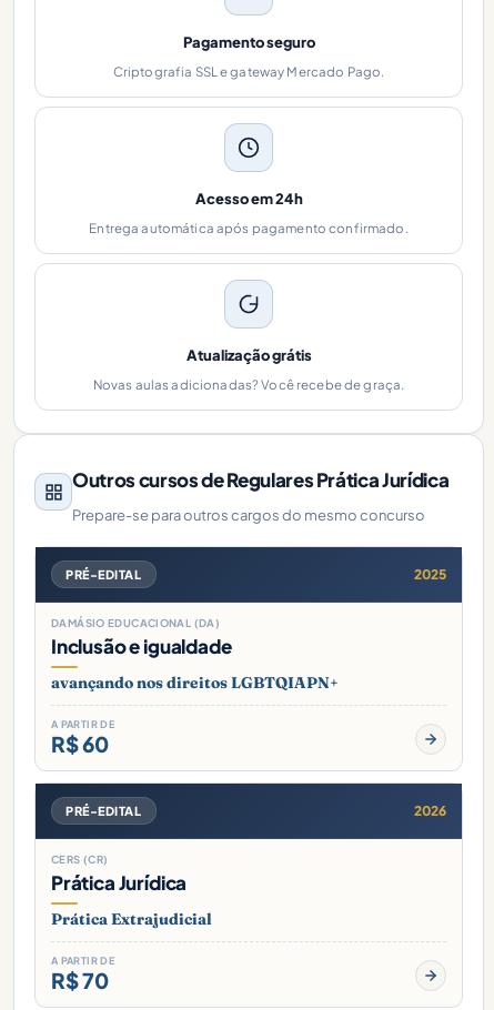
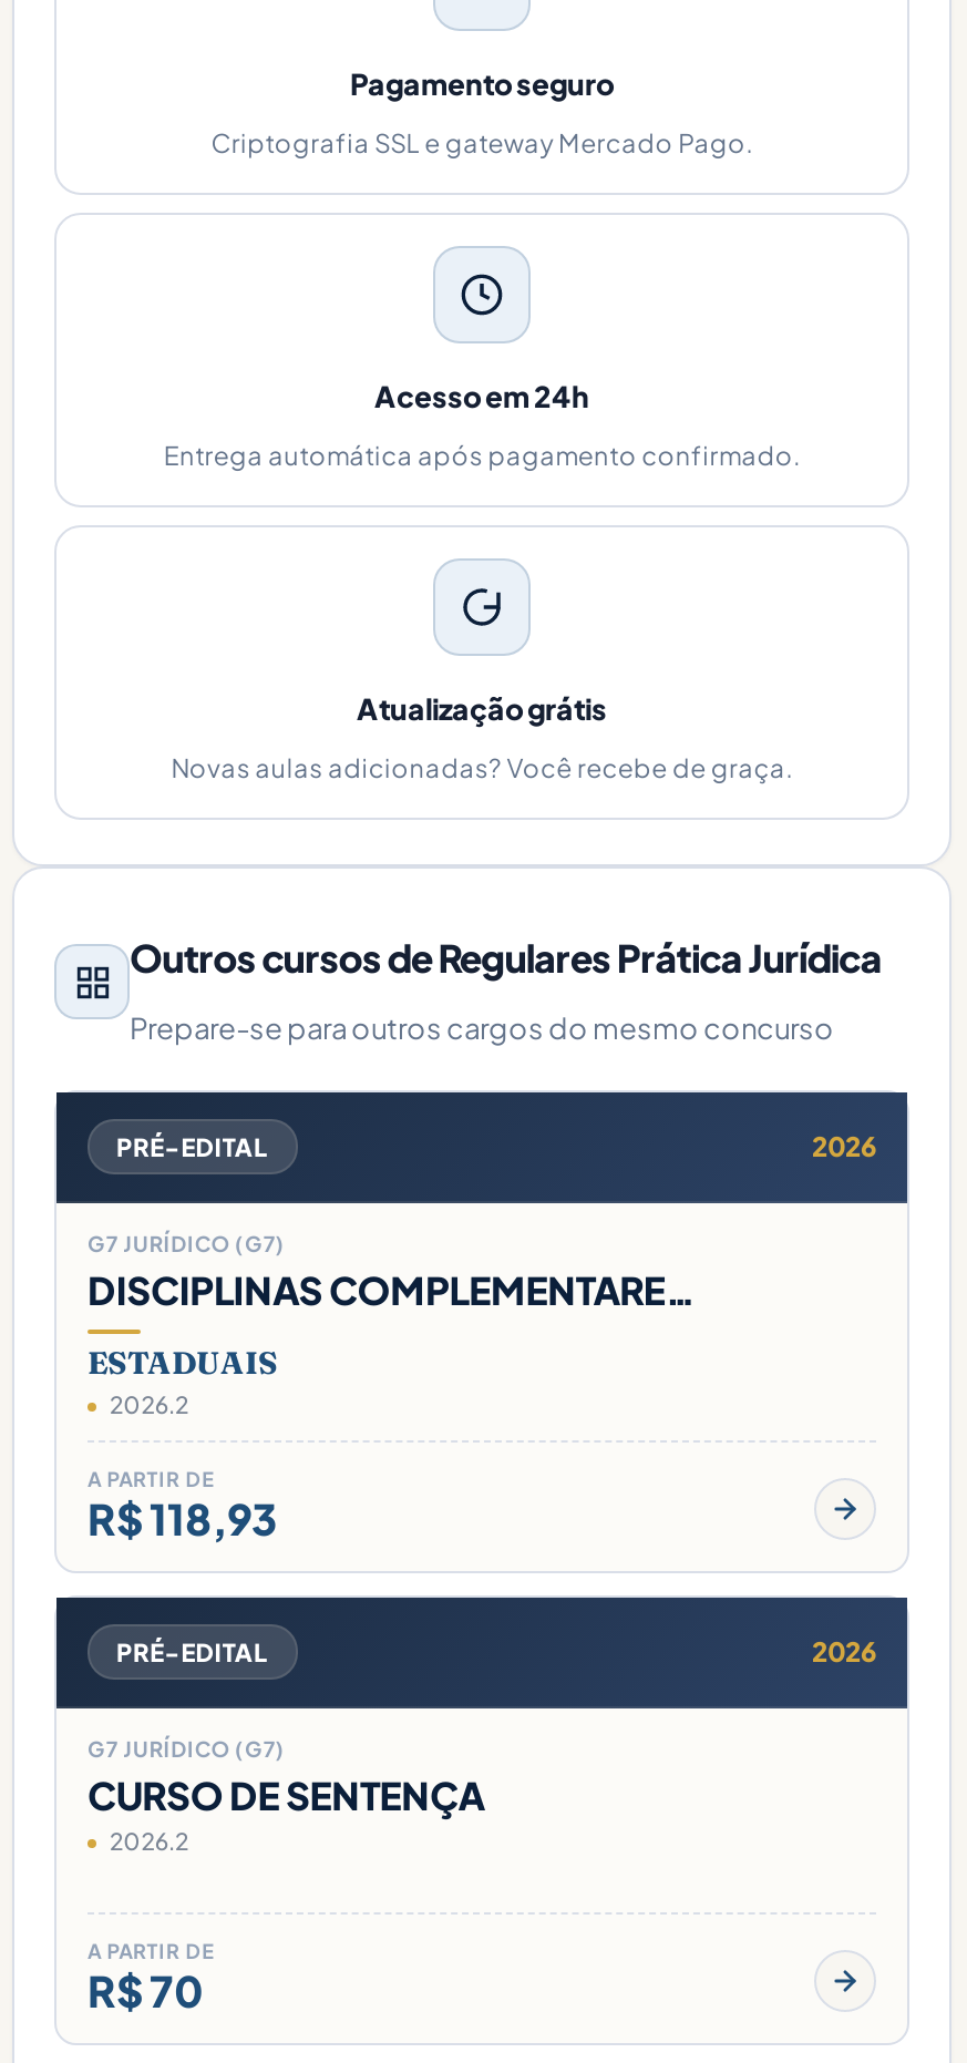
- 2025
+ 2026

- DAMÁSIO EDUCACIONAL (DA)
- Inclusão e igualdade
+ G7 JURÍDICO (G7)
+ DISCIPLINAS COMPLEMENTARE…

- avançando nos direitos LGBTQIAPN+
+ ESTADUAIS
+ 2026.2

- R$ 60
+ R$ 118,93

- CERS (CR)
- Prática Jurídica
- Prática Extrajudicial
+ G7 JURÍDICO (G7)
+ CURSO DE SENTENÇA
+ 2026.2
